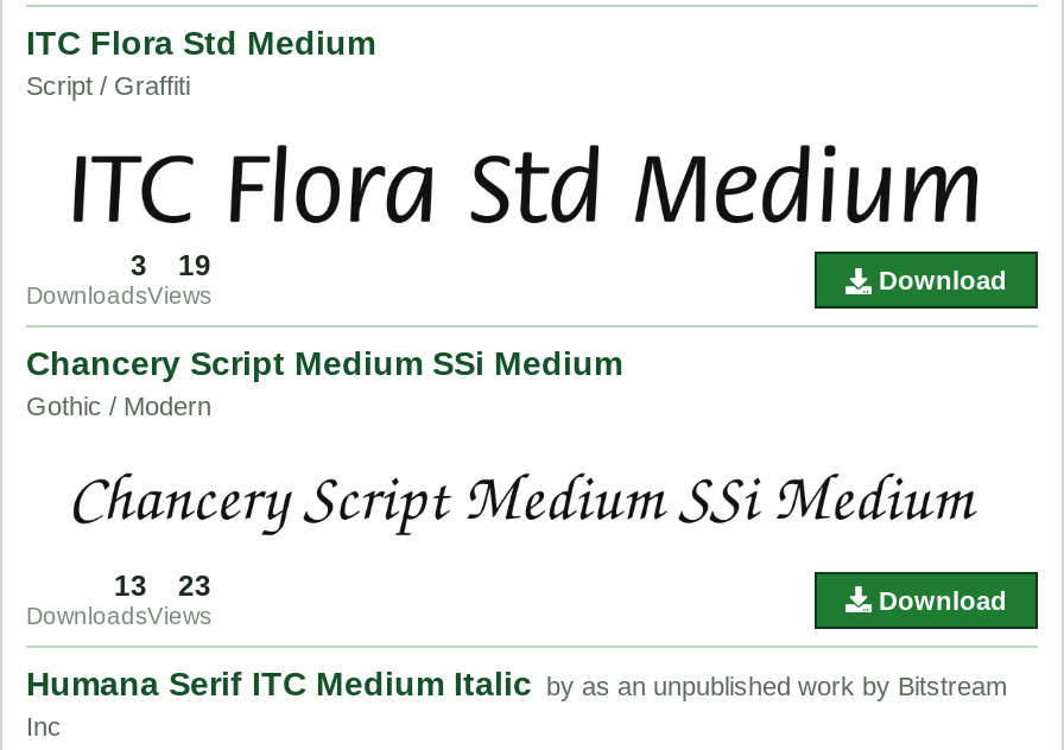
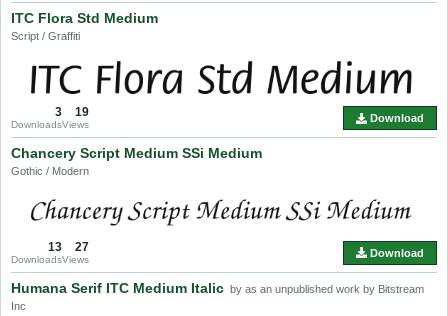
- 13 23
+ 13 27
